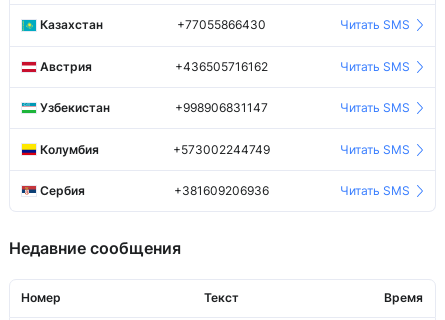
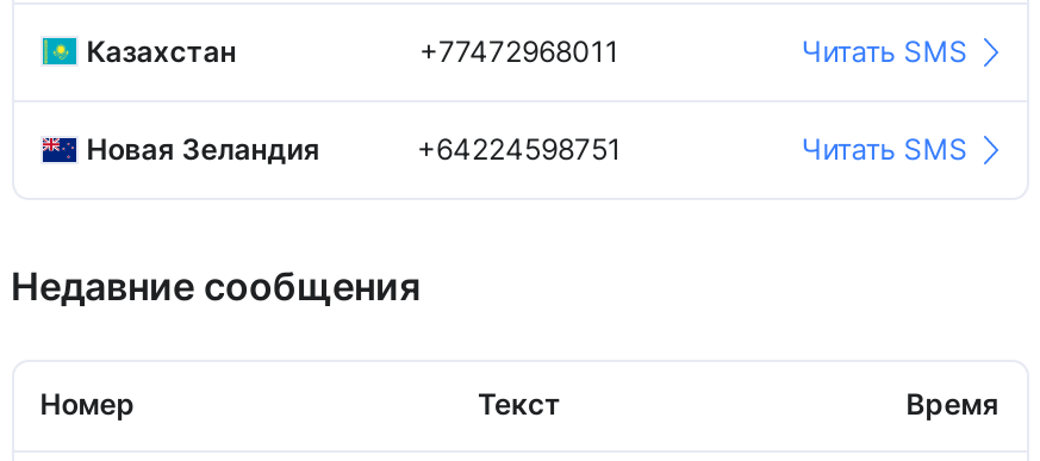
- +77055866430
+ +77472968011

- Австрия
- +436505716162
- Читать SMS
- Узбекистан
- +998906831147
- Читать SMS
- Колумбия
- +573002244749
- Читать SMS
- Сербия
- +381609206936
+ Новая Зеландия
+ +64224598751
